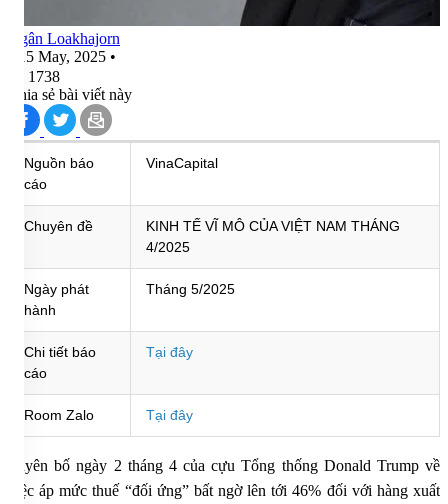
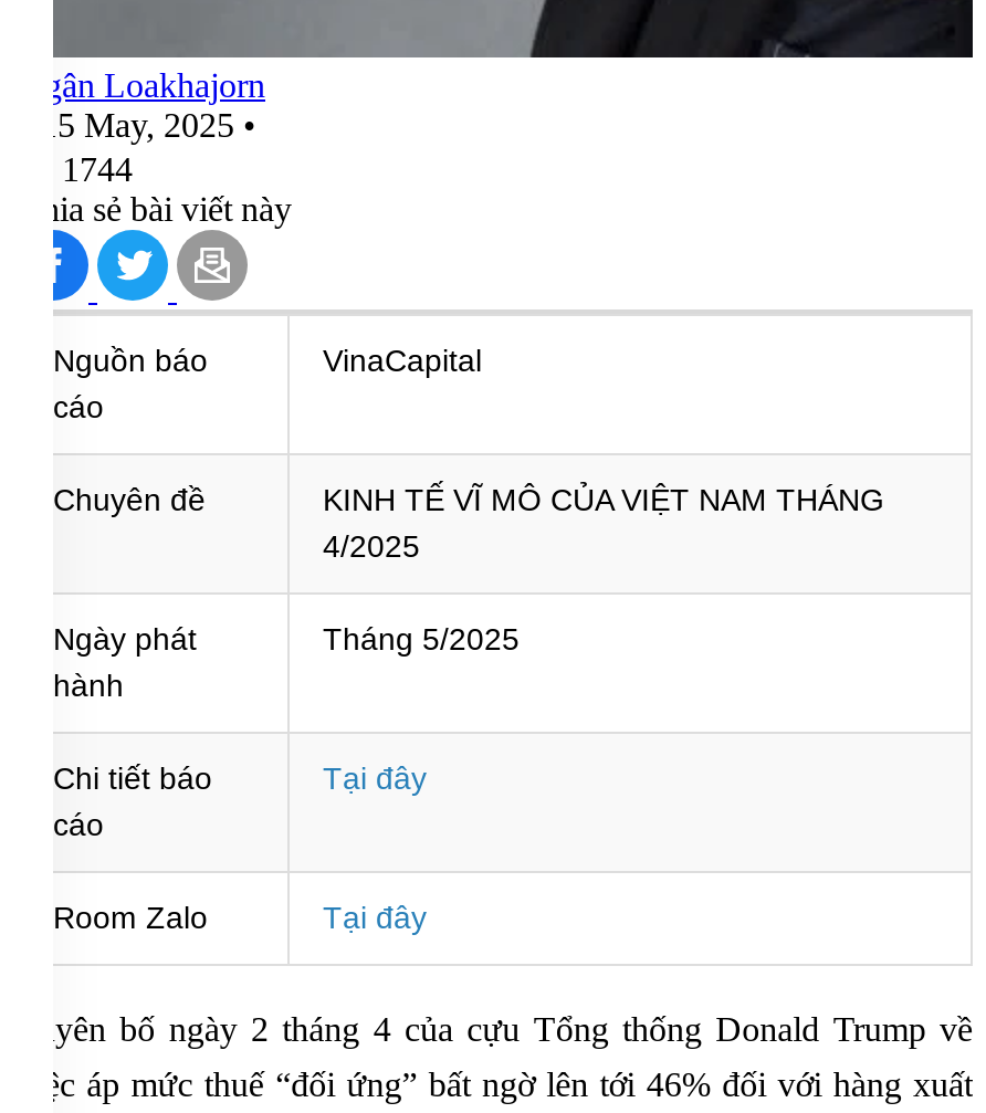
- 1738
+ 1744
